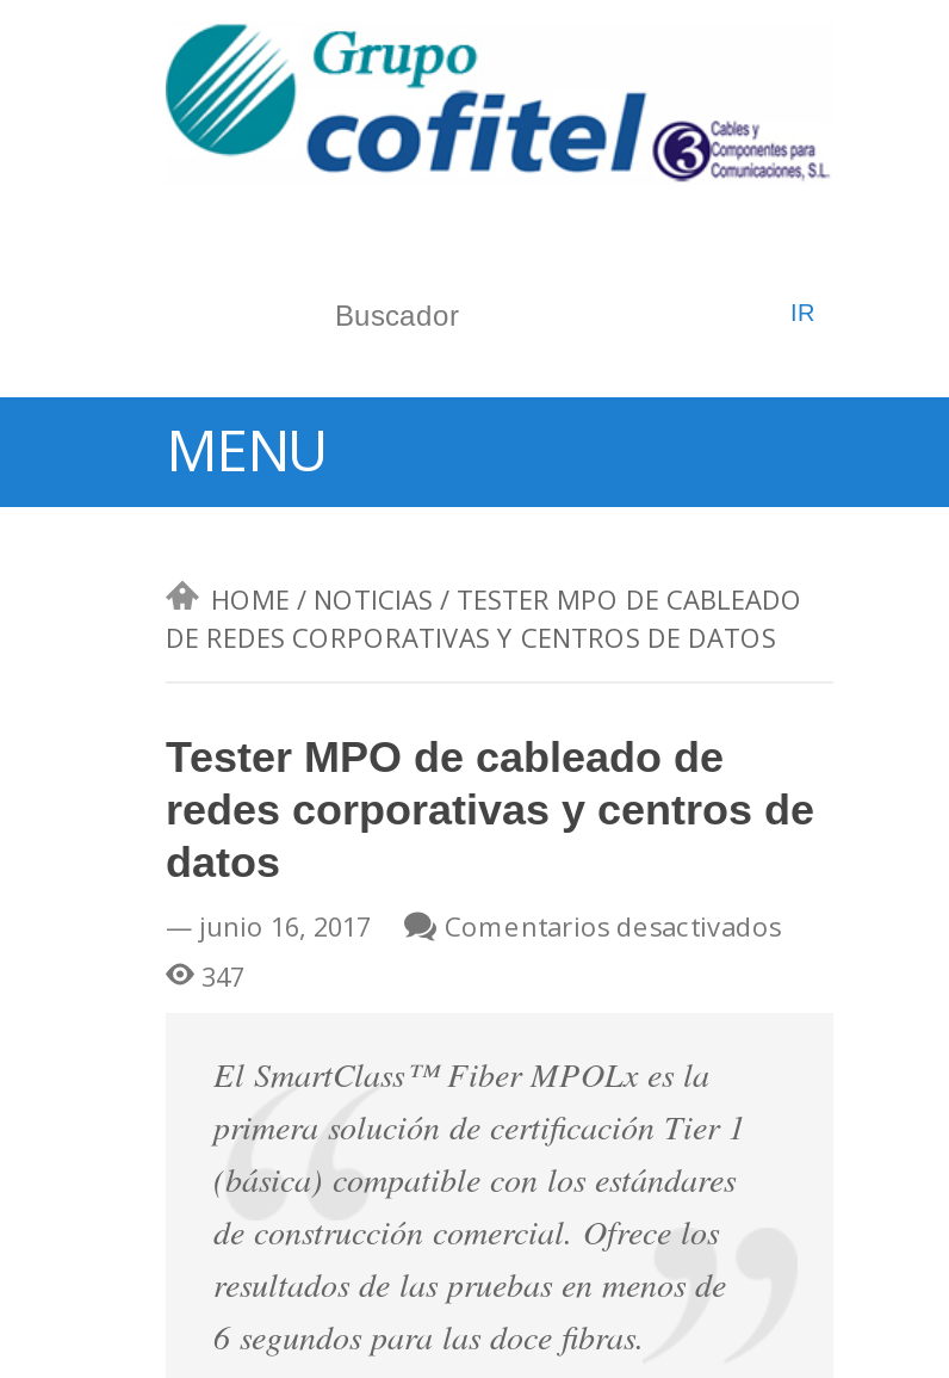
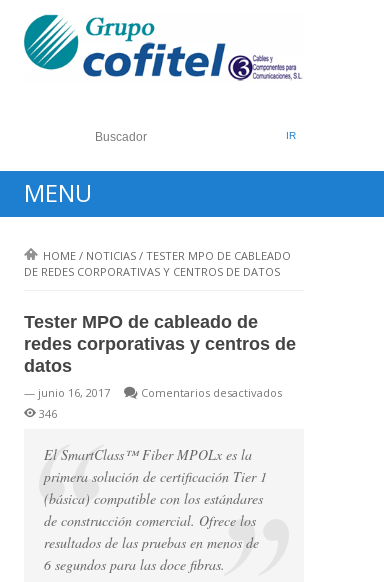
- 347
+ 346
